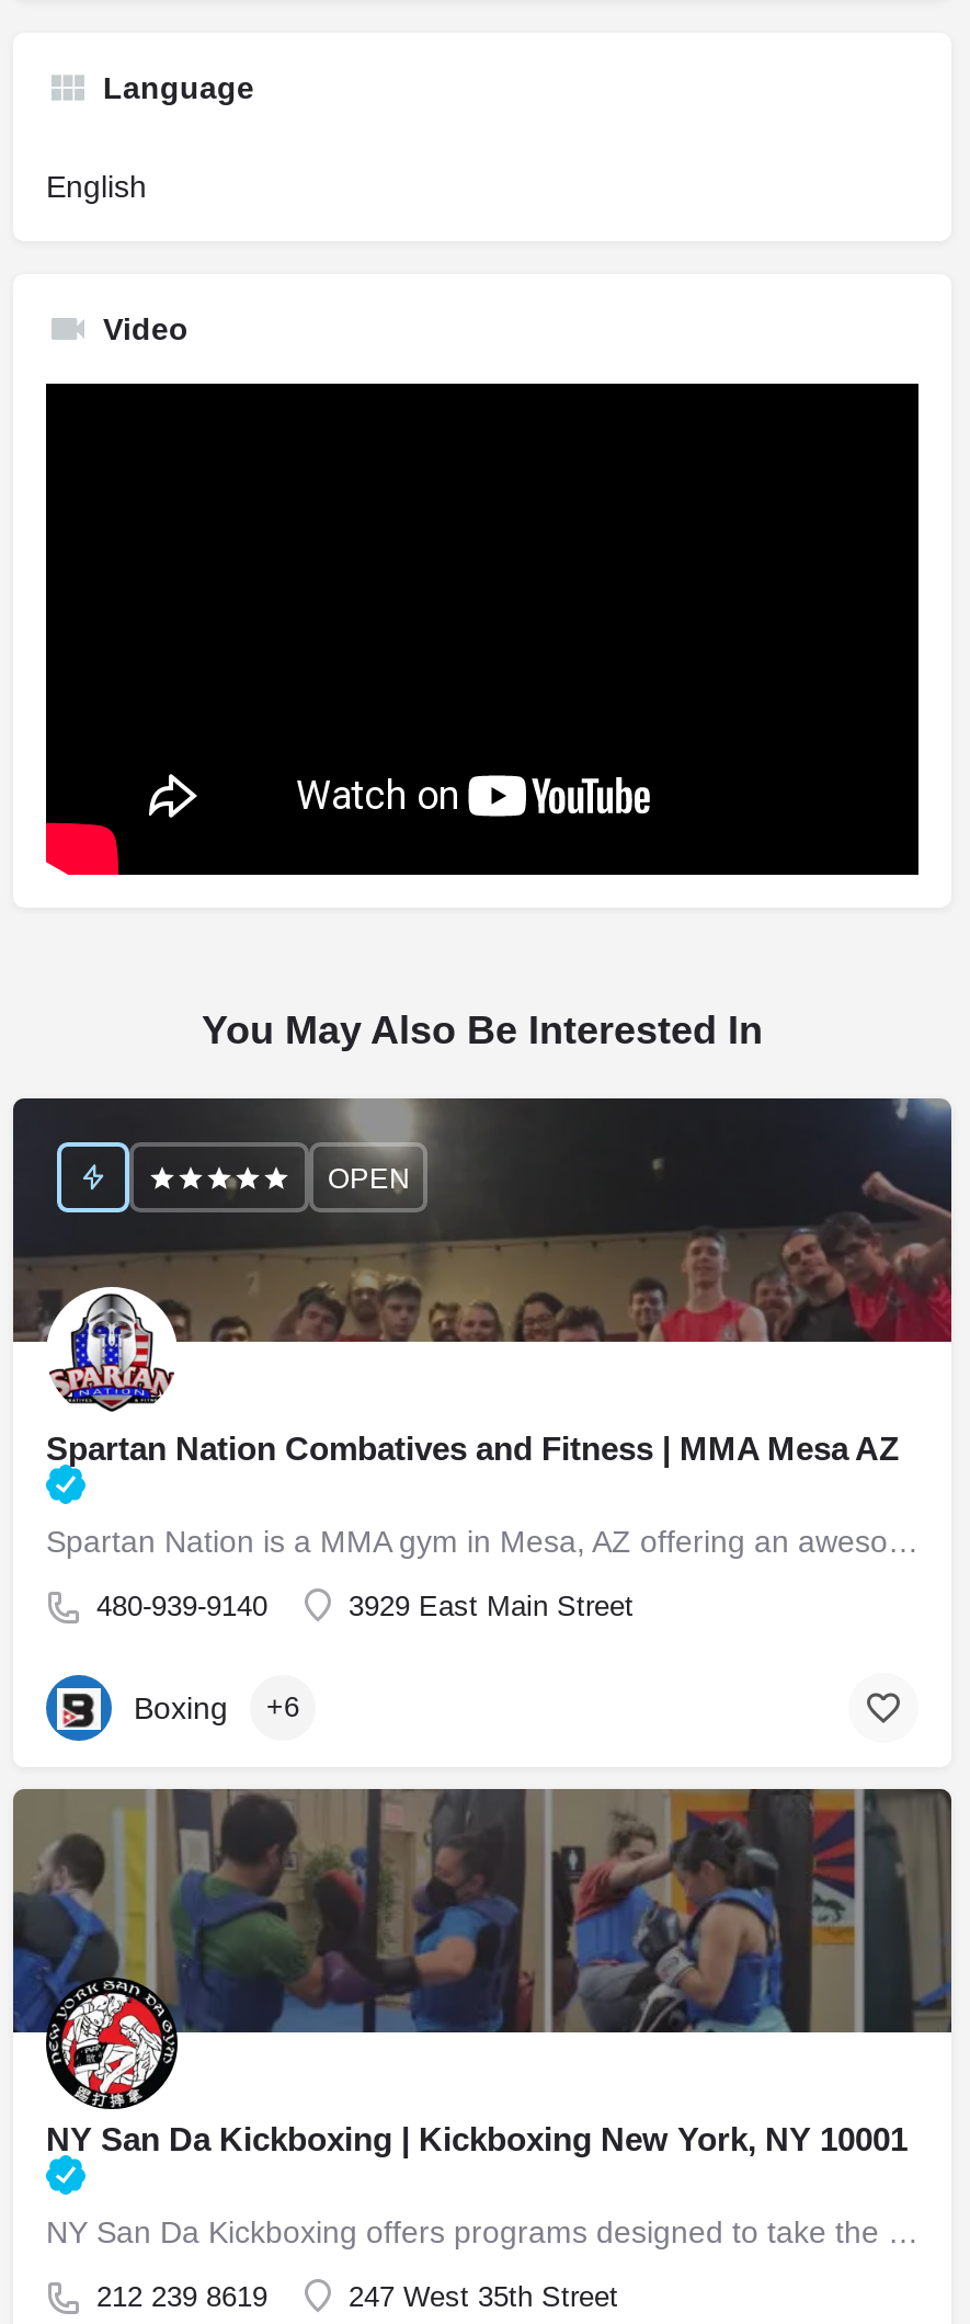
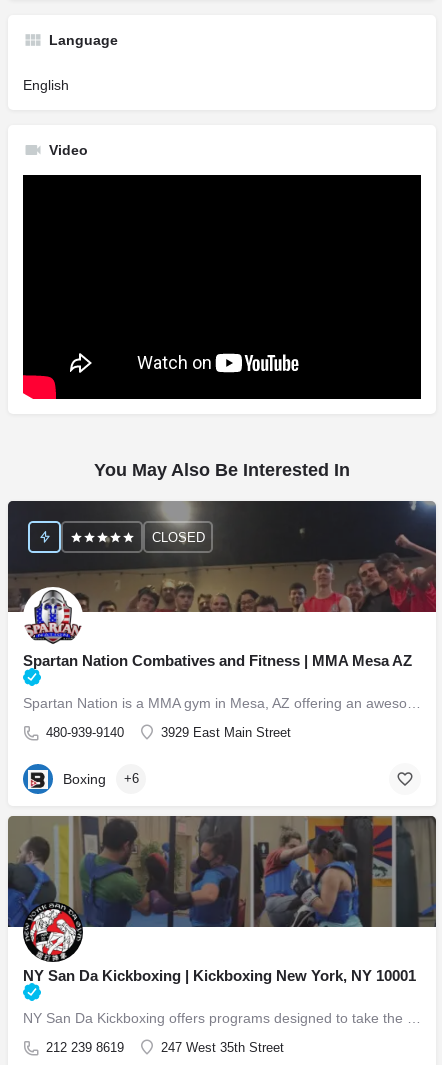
- OPEN
+ CLOSED
